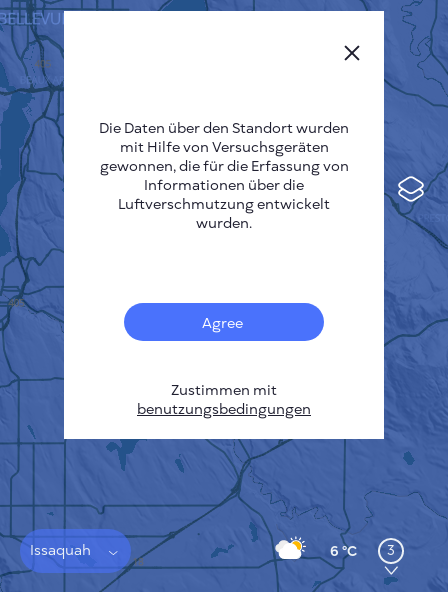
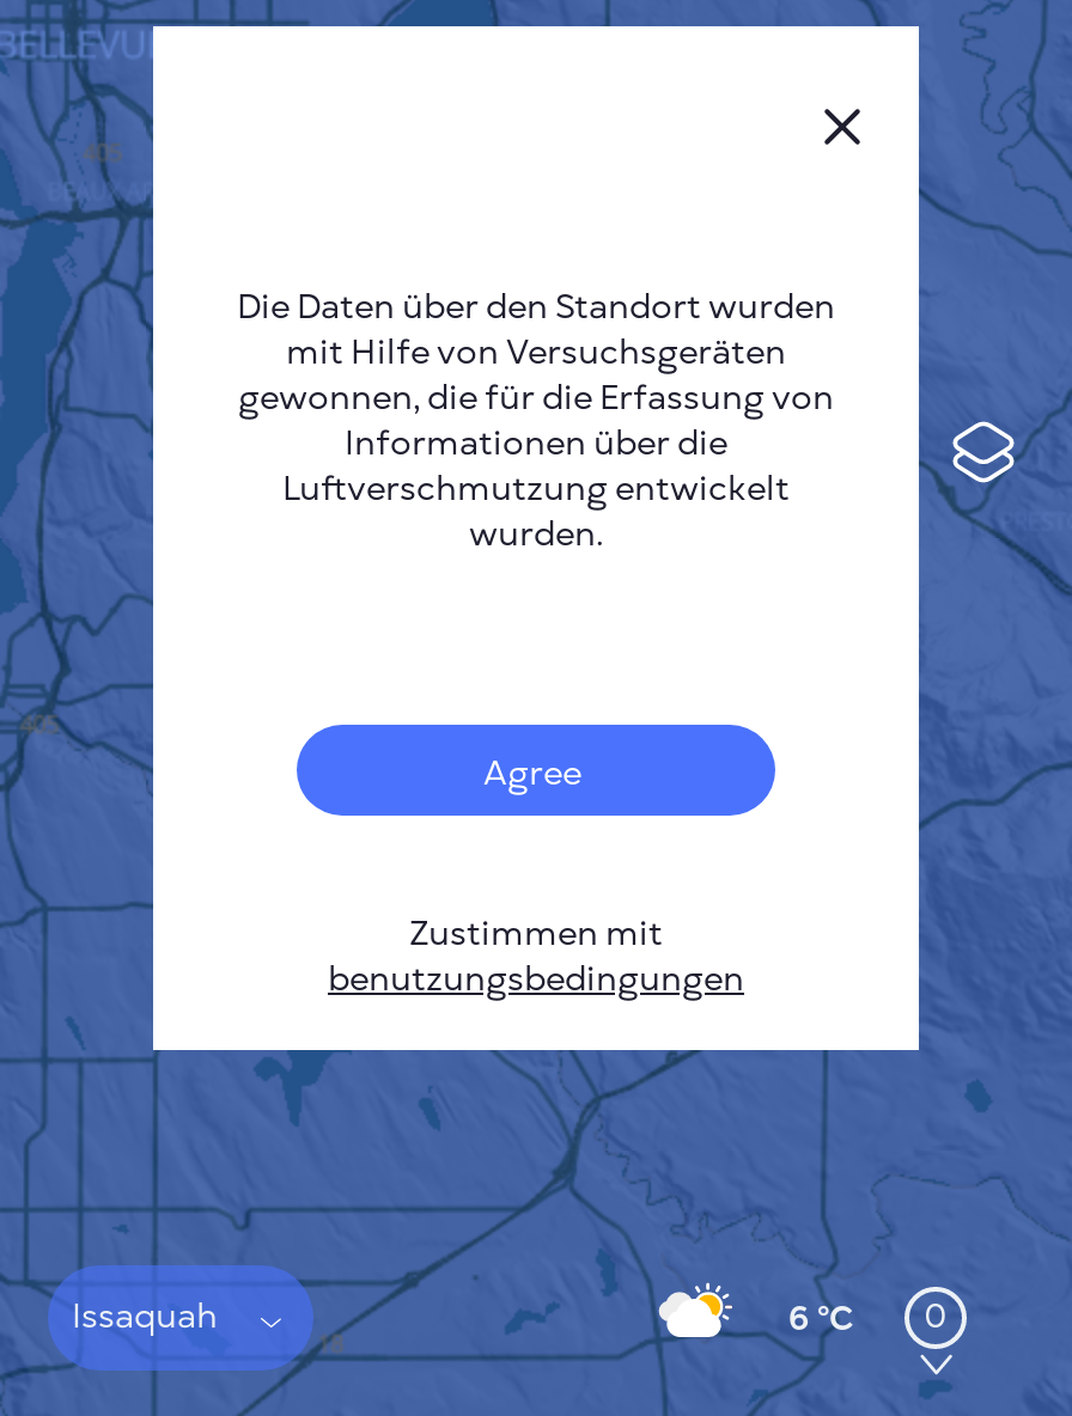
- 6 °C 3
+ 6 °C 0
